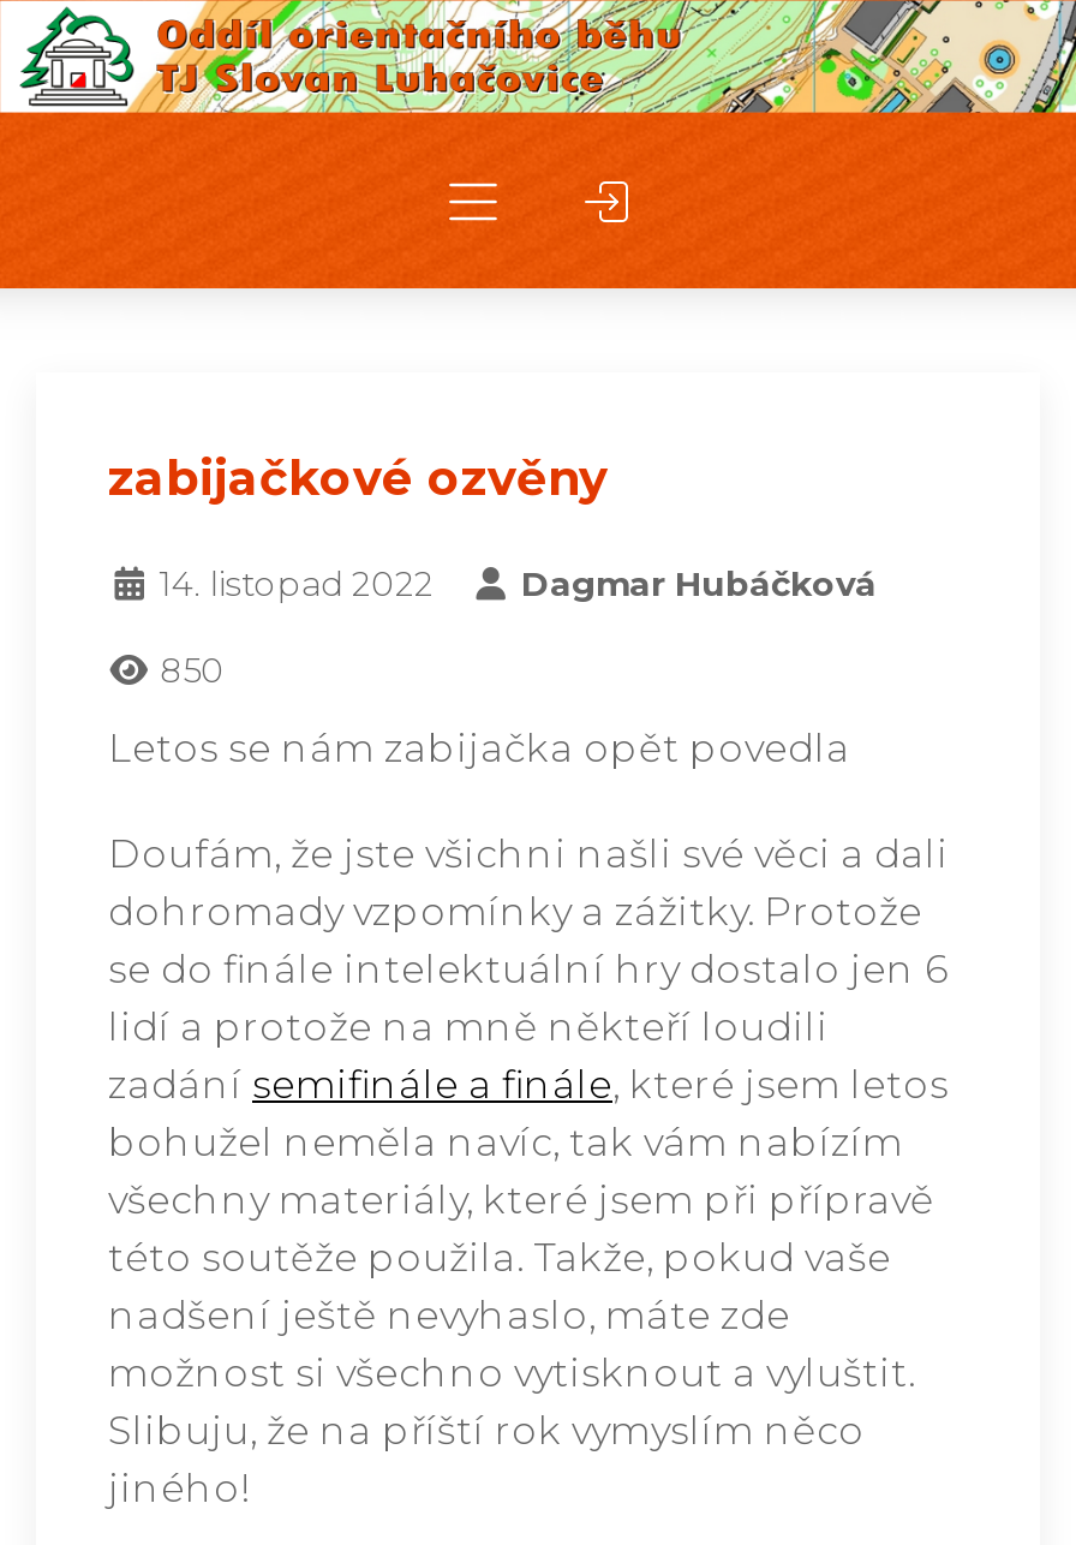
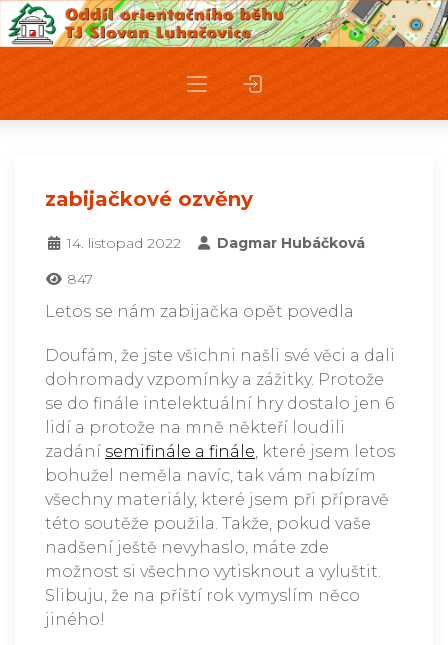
- 850
+ 847
